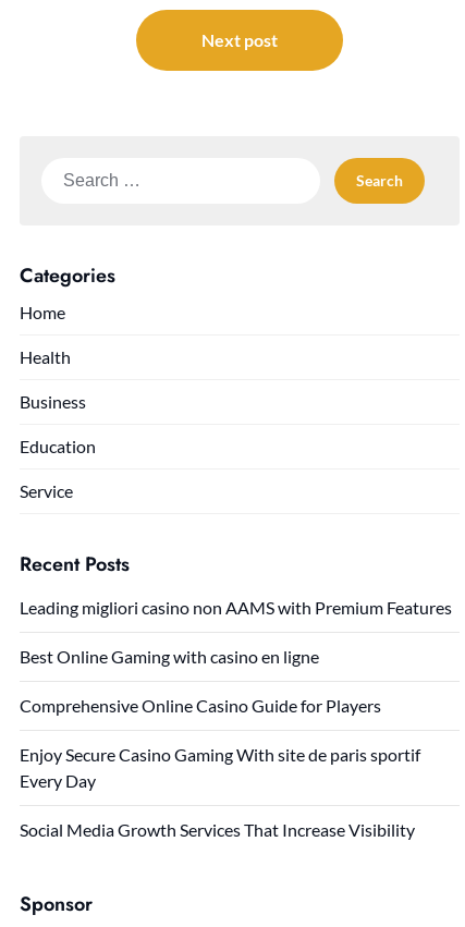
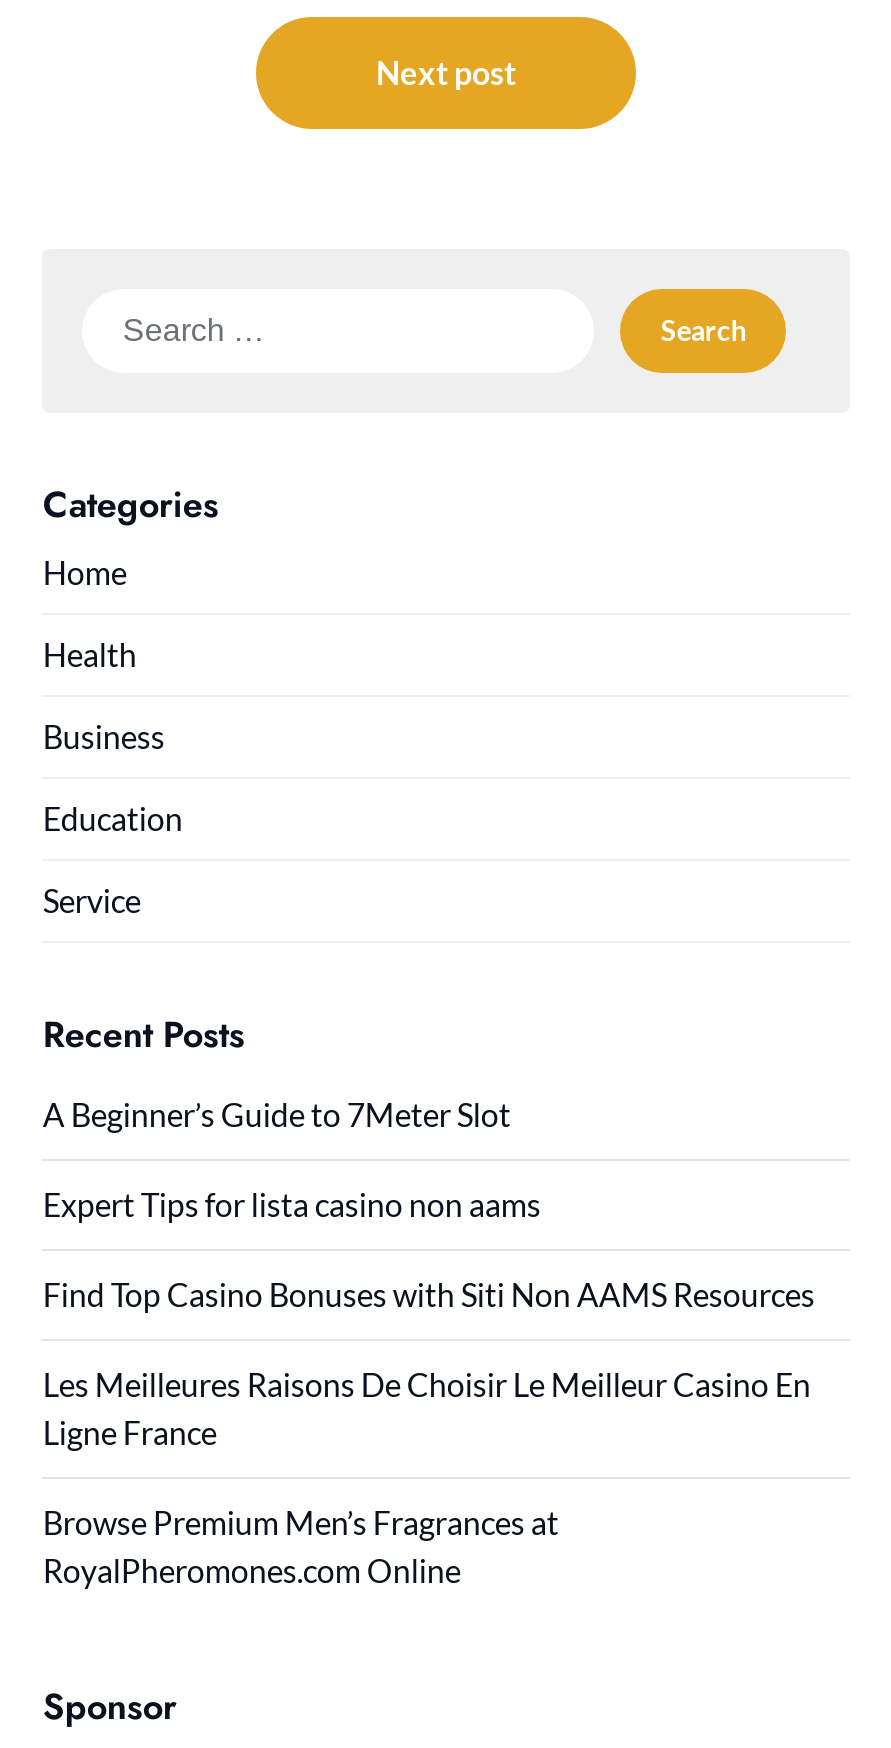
- Leading migliori casino non AAMS with Premium Features
+ A Beginner’s Guide to 7Meter Slot

- Best Online Gaming with casino en ligne
+ Expert Tips for lista casino non aams

- Comprehensive Online Casino Guide for Players
+ Find Top Casino Bonuses with Siti Non AAMS Resources

- Enjoy Secure Casino Gaming With site de paris sportif
- Every Day
+ Les Meilleures Raisons De Choisir Le Meilleur Casino En
+ Ligne France

- Social Media Growth Services That Increase Visibility
+ Browse Premium Men’s Fragrances at
+ RoyalPheromones.com Online
